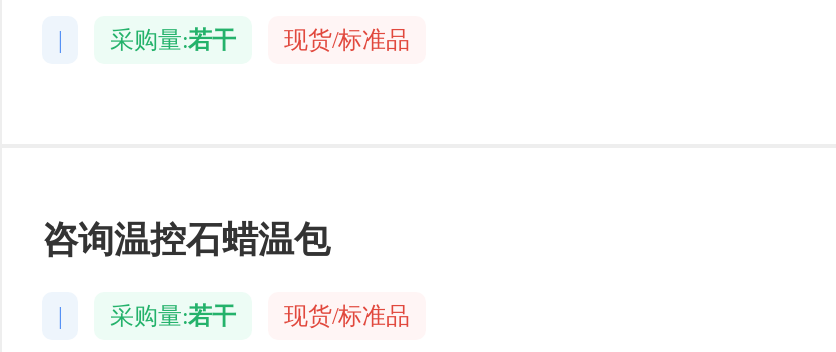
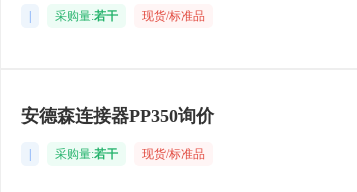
- 咨询温控石蜡温包
+ 安德森连接器PP350询价
